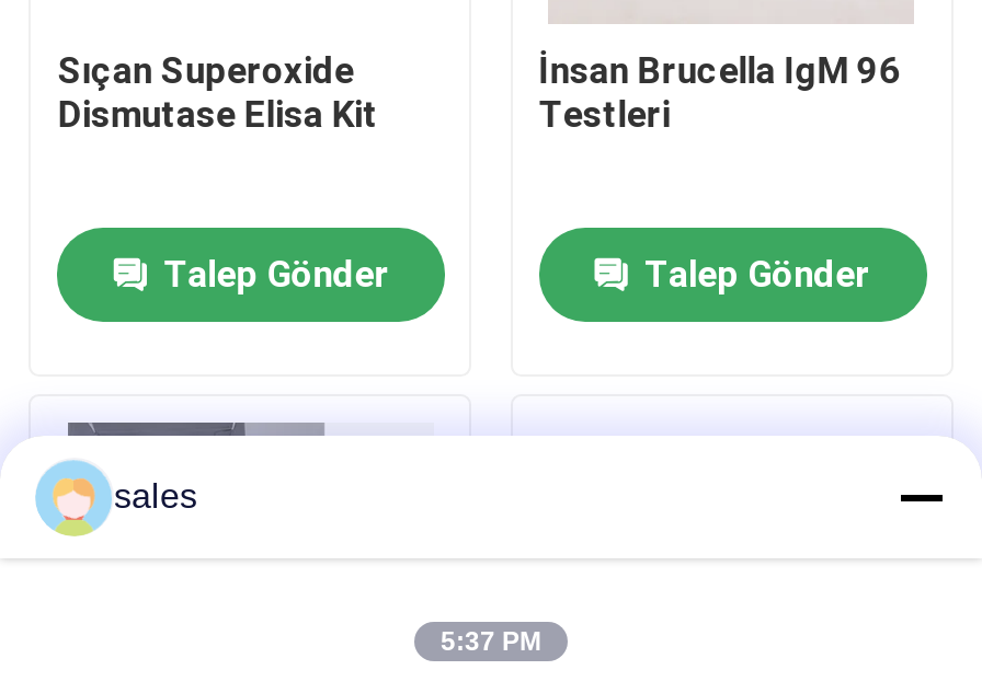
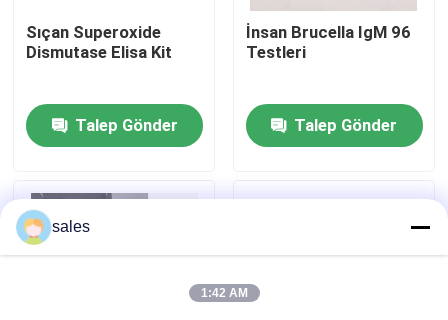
- 5:37 PM
+ 1:42 AM
